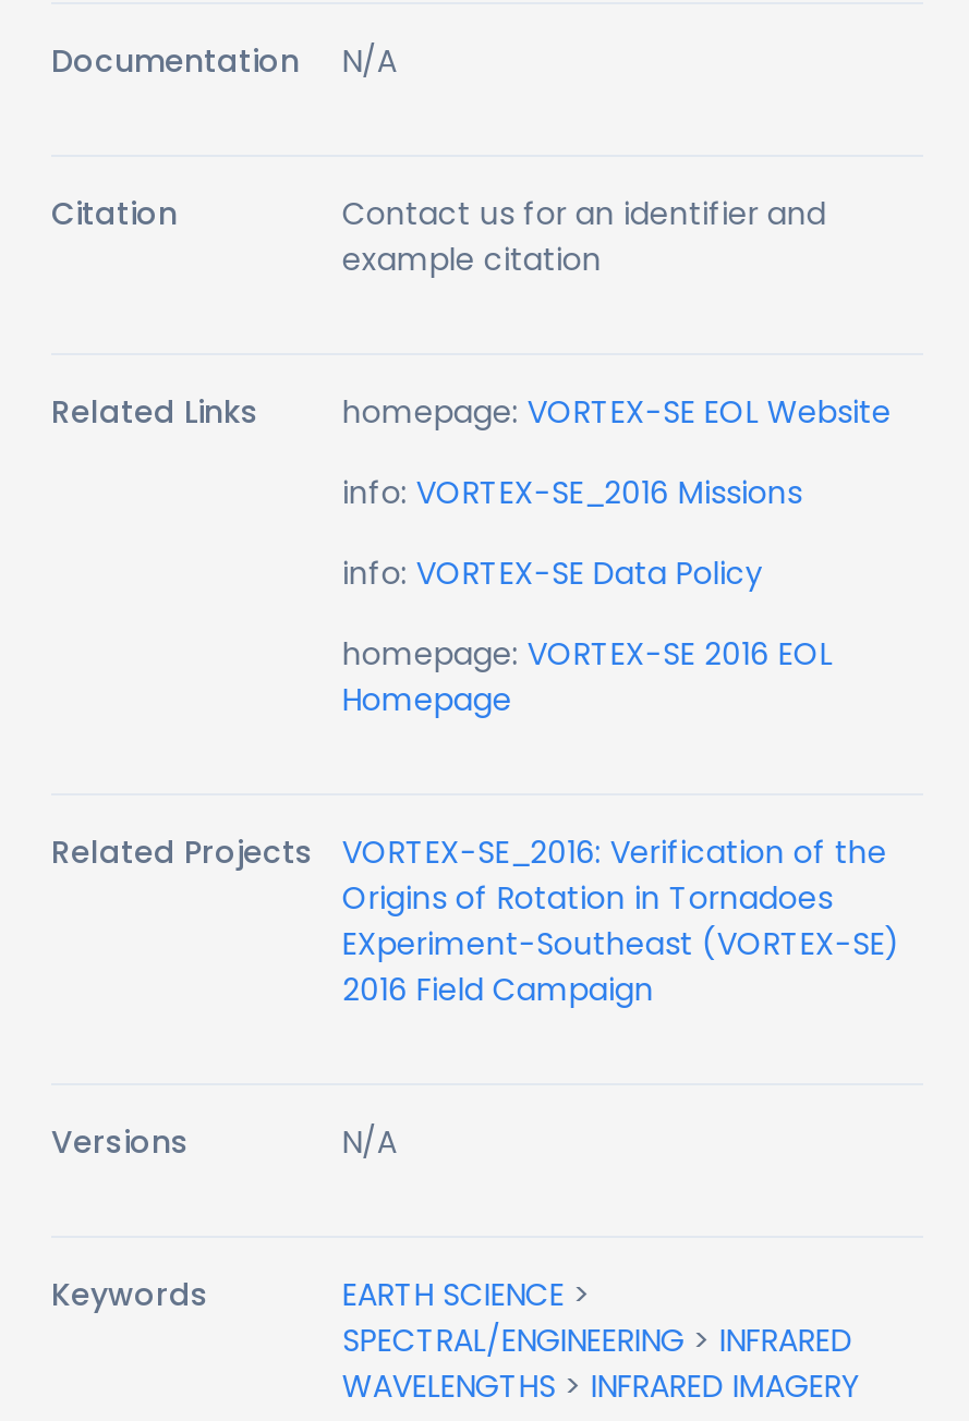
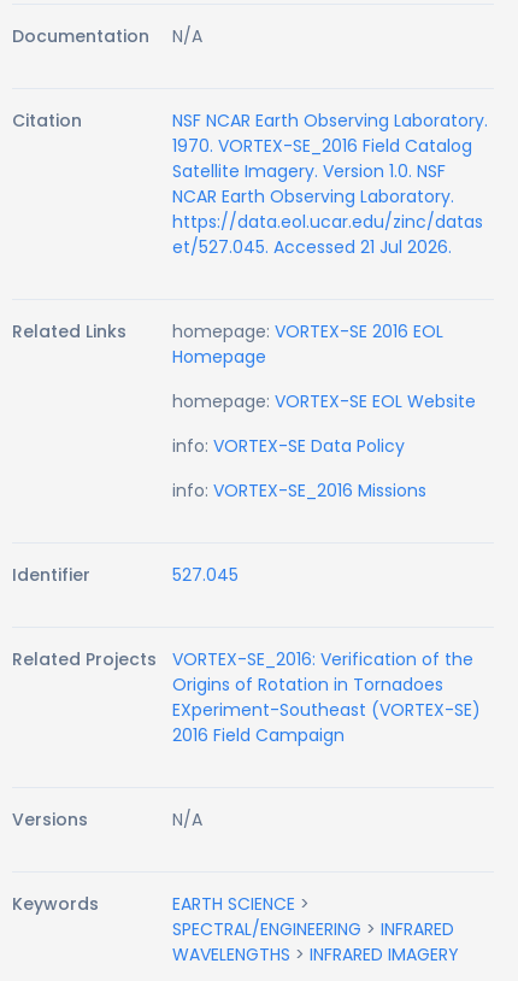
- Contact us for an identifier and
- example citation
+ NSF NCAR Earth Observing Laboratory.
+ 1970. VORTEX-SE_2016 Field Catalog
+ Satellite Imagery. Version 1.0. NSF
+ NCAR Earth Observing Laboratory.
+ https://data.eol.ucar.edu/zinc/datas
+ et/527.045. Accessed 21 Jul 2026.

moved down: homepage: VORTEX-SE EOL Website | info: VORTEX-SE Data Policy | info: VORTEX-SE_2016 Missions

moved up: homepage: VORTEX-SE 2016 EOL | Homepage

+ Identifier
+ 527.045
